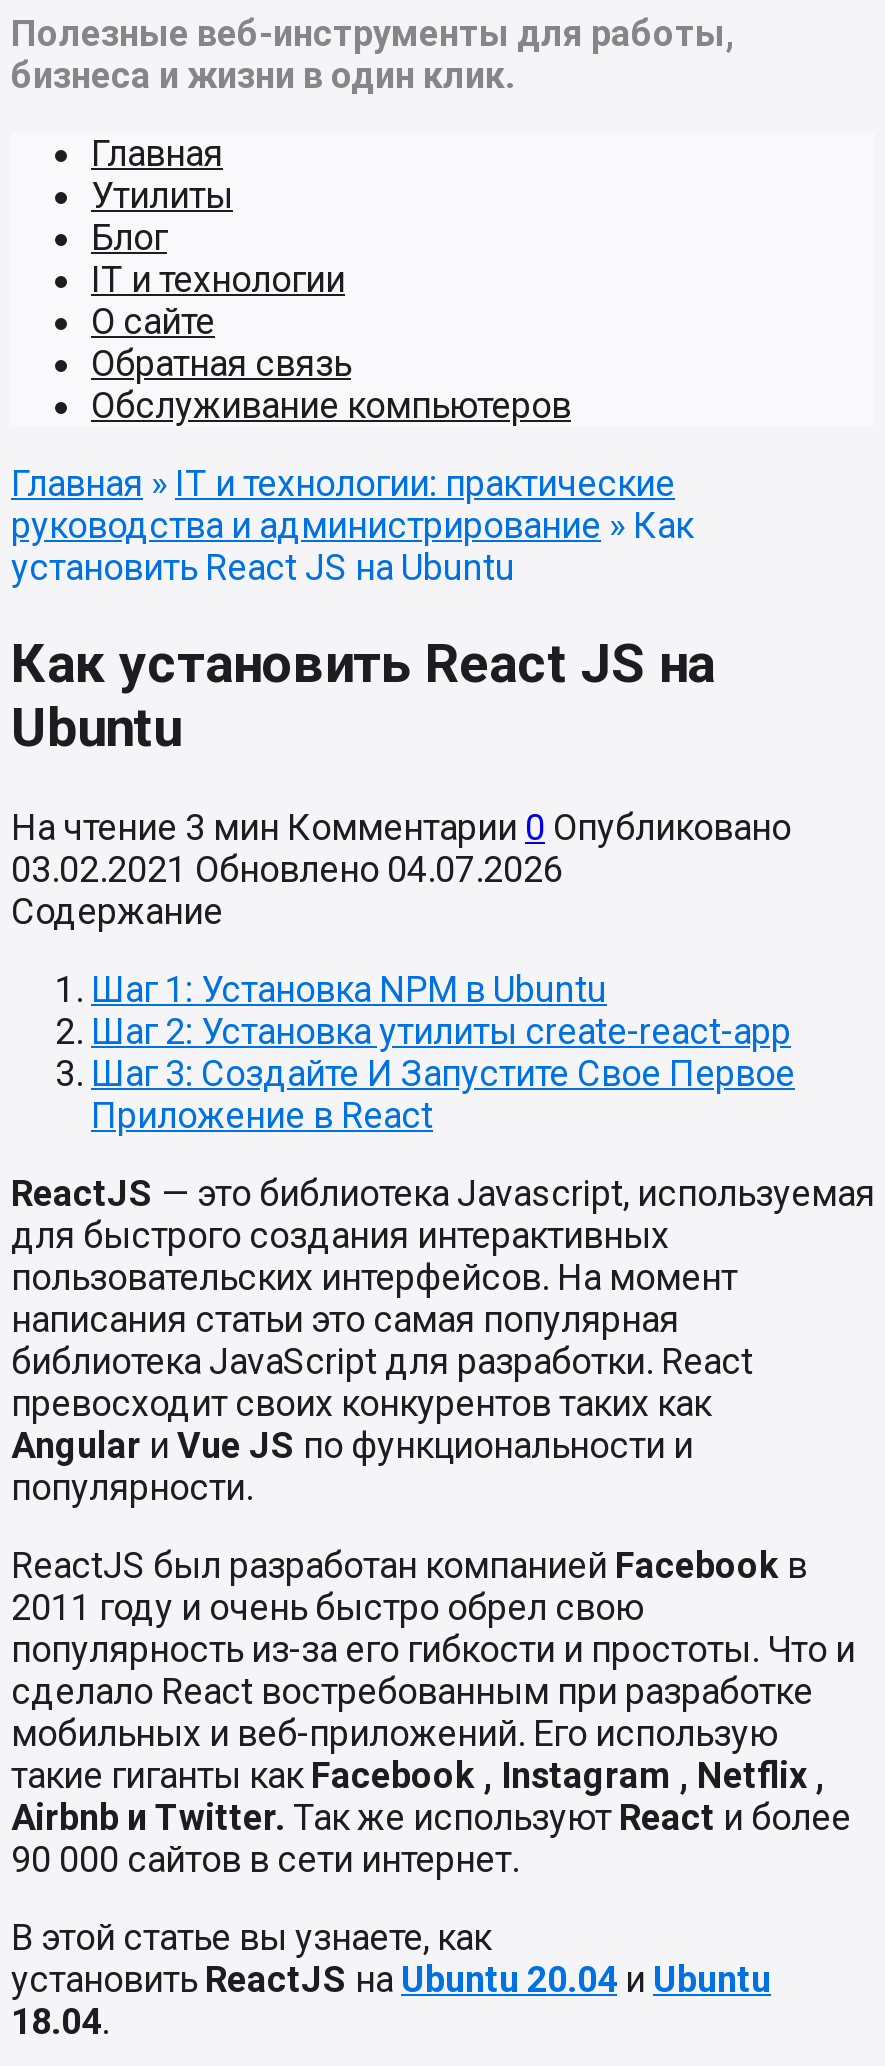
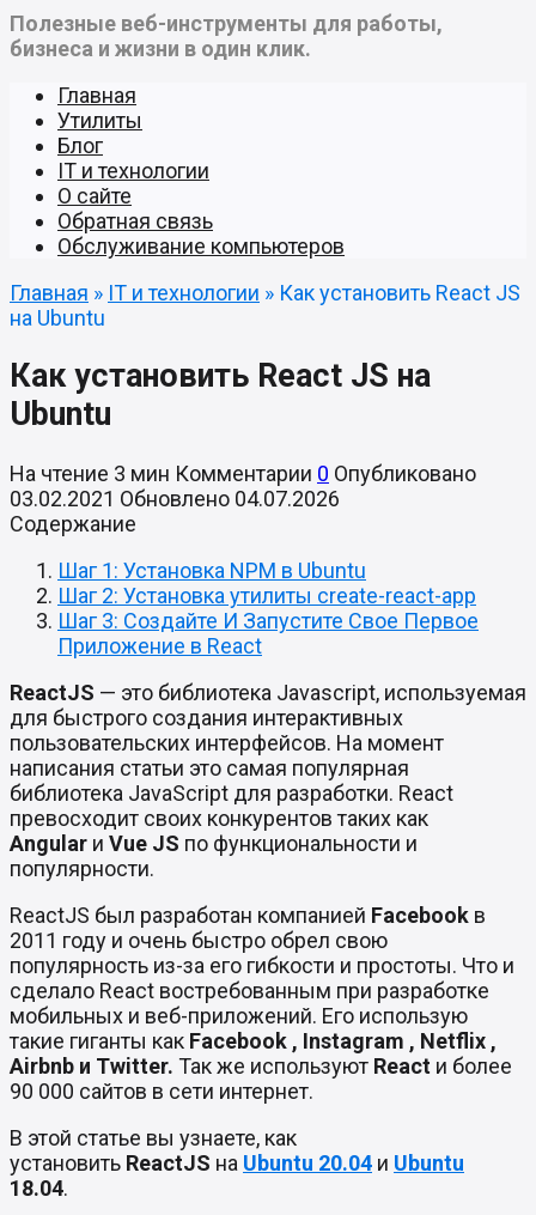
- Главная » IT и технологии: практические
- руководства и администрирование » Как
- установить React JS на Ubuntu
+ Главная » IT и технологии » Как установить React JS
+ на Ubuntu
